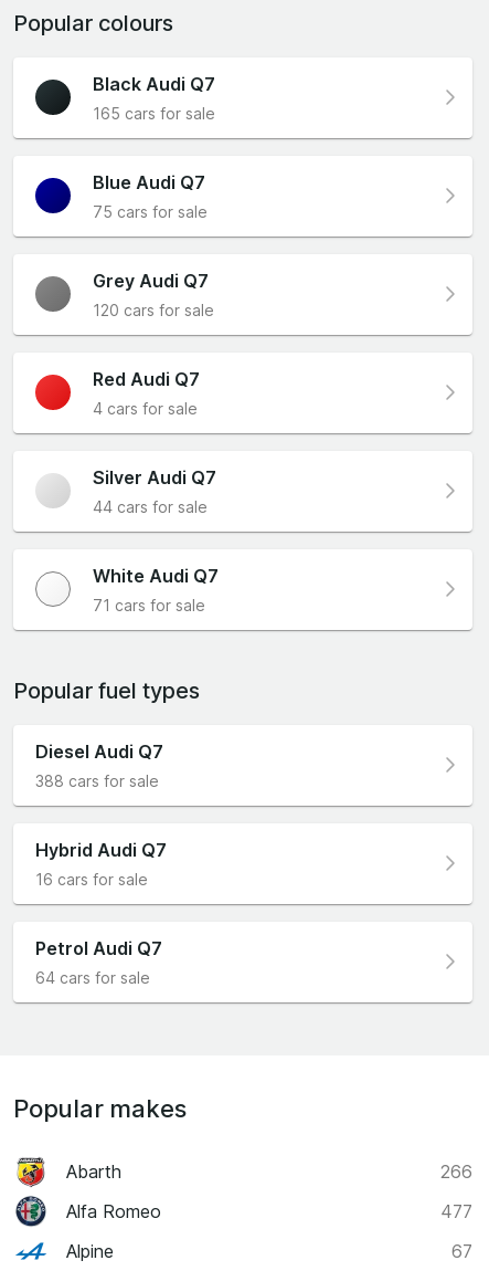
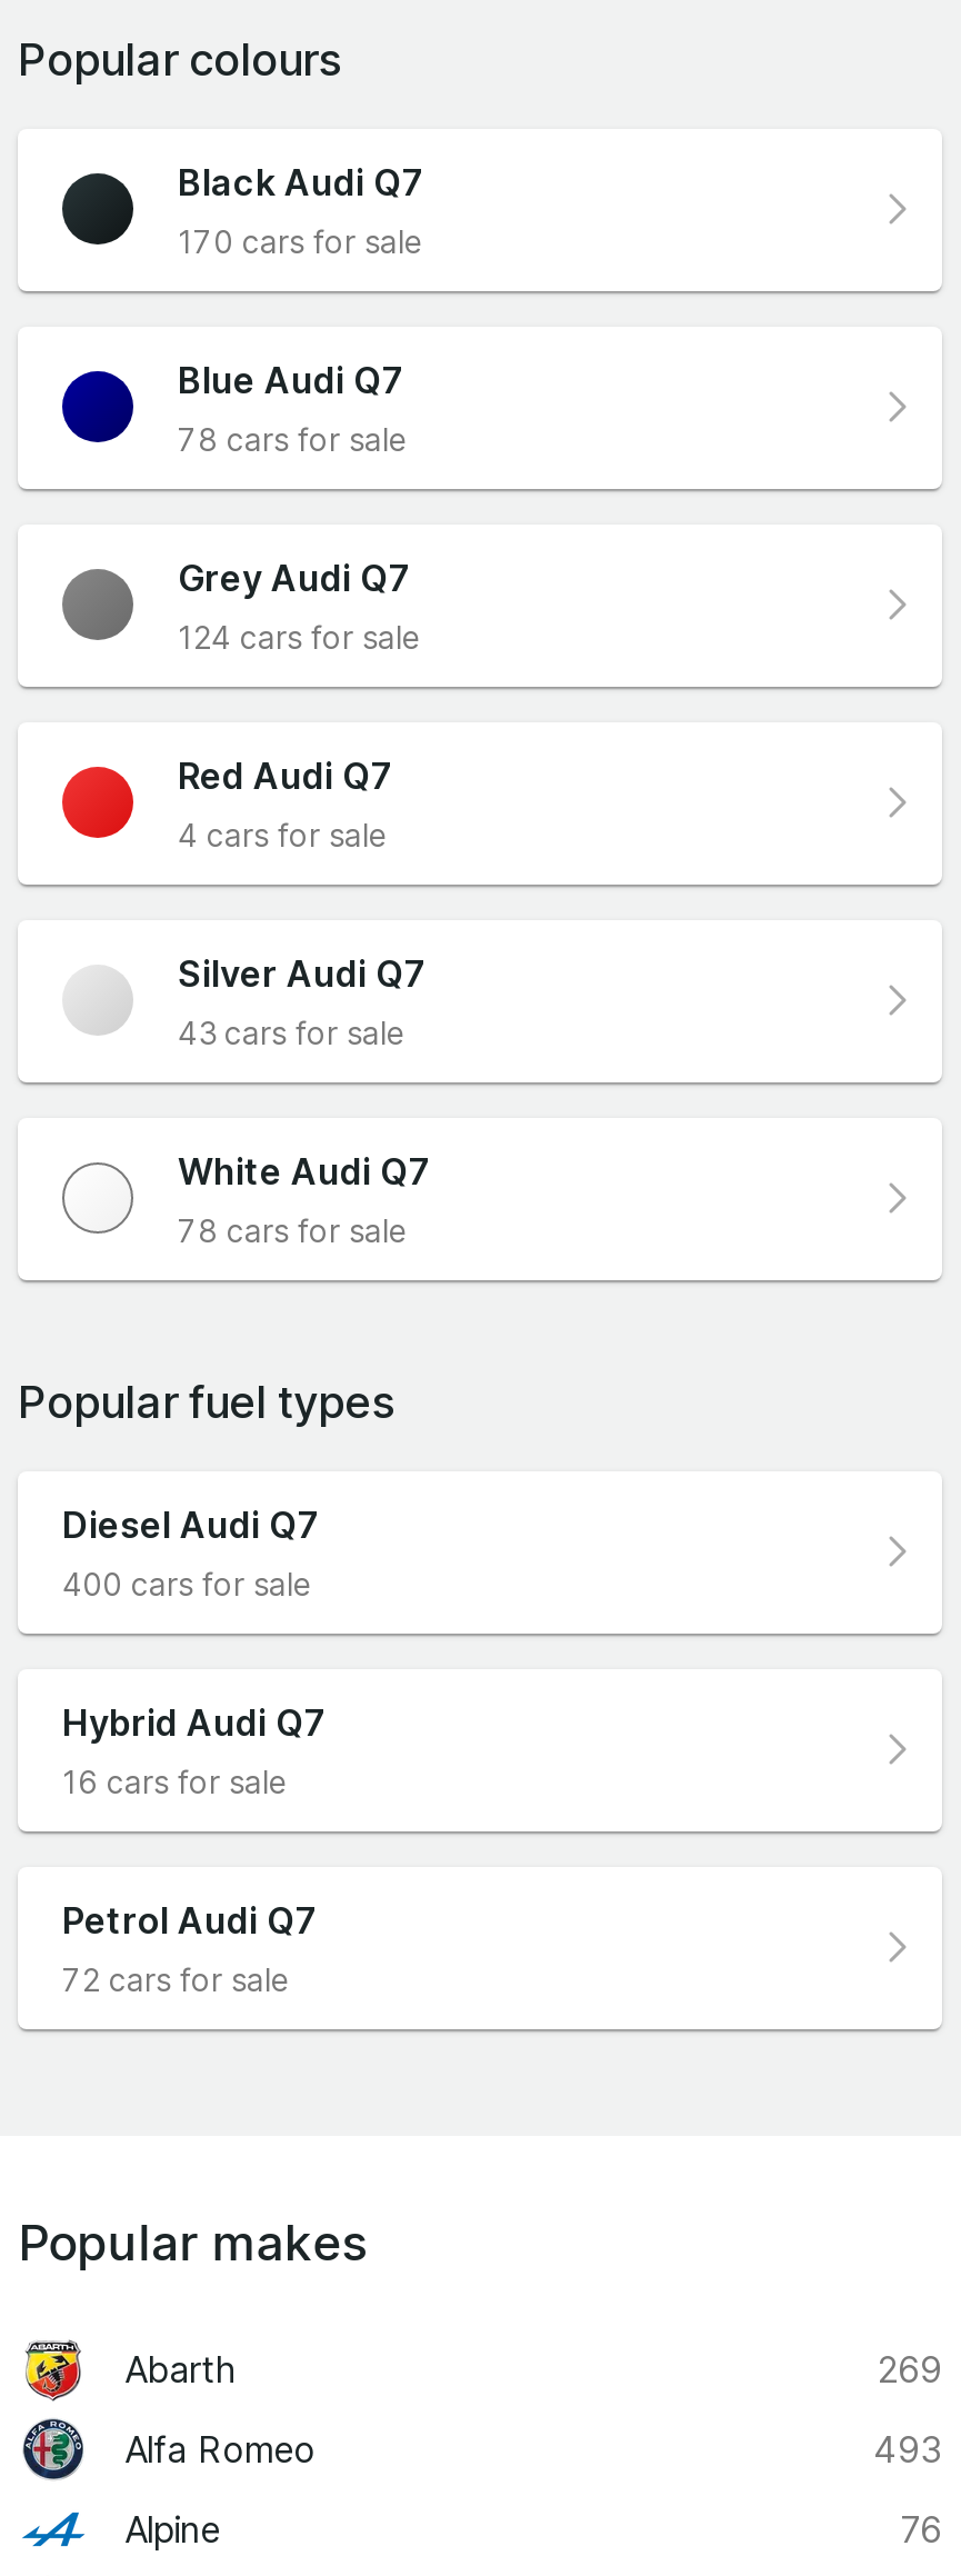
- 165 cars for sale
+ 170 cars for sale

- 75 cars for sale
+ 78 cars for sale

- 120 cars for sale
+ 124 cars for sale

- 44 cars for sale
+ 43 cars for sale

- 71 cars for sale
+ 78 cars for sale

- 388 cars for sale
+ 400 cars for sale

- 64 cars for sale
+ 72 cars for sale

- 266
+ 269

- 477
+ 493

- 67
+ 76
